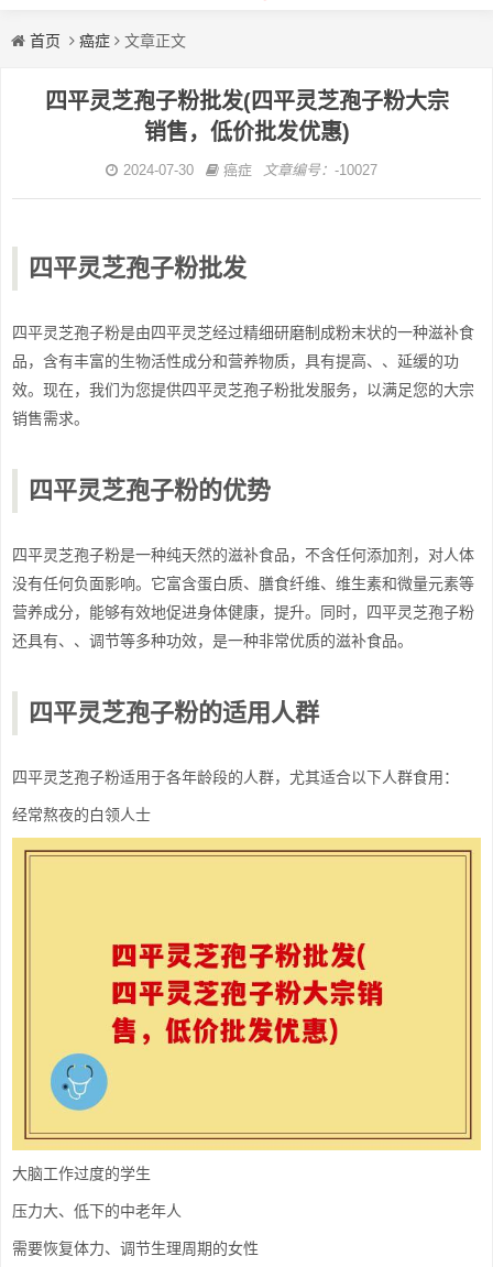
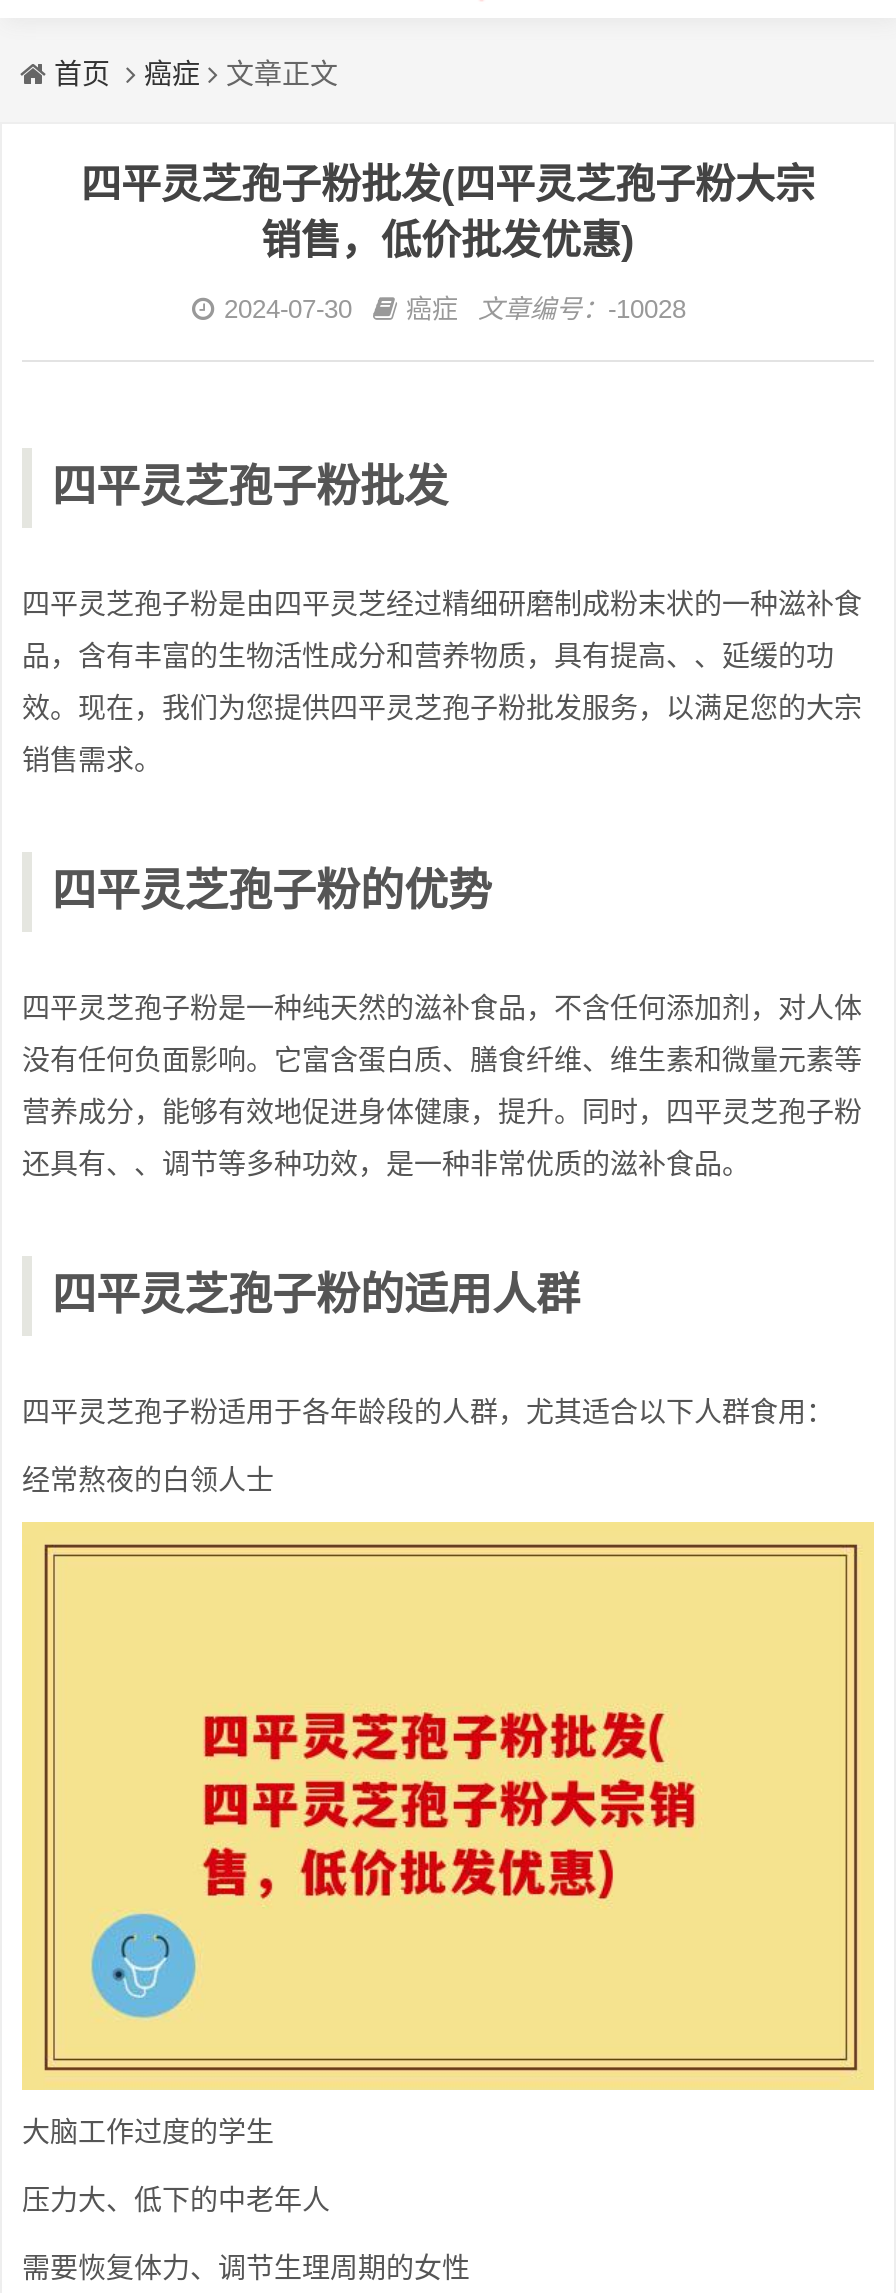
- 2024-07-30 癌症 文章编号：-10027
+ 2024-07-30 癌症 文章编号：-10028
